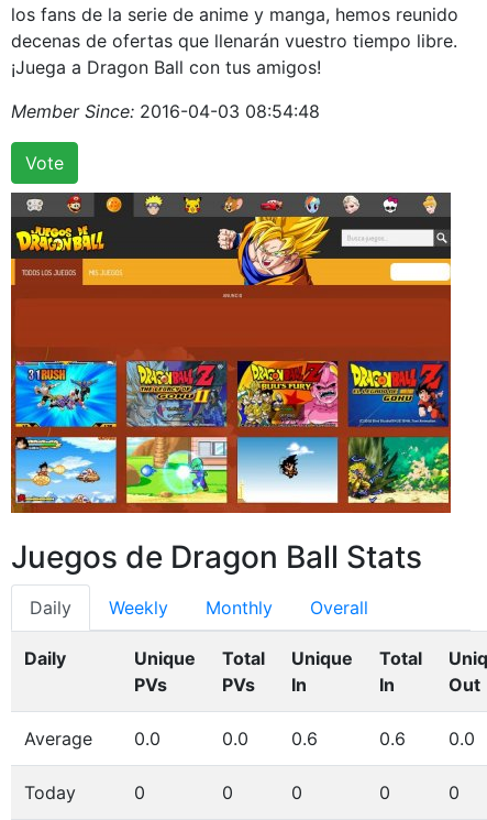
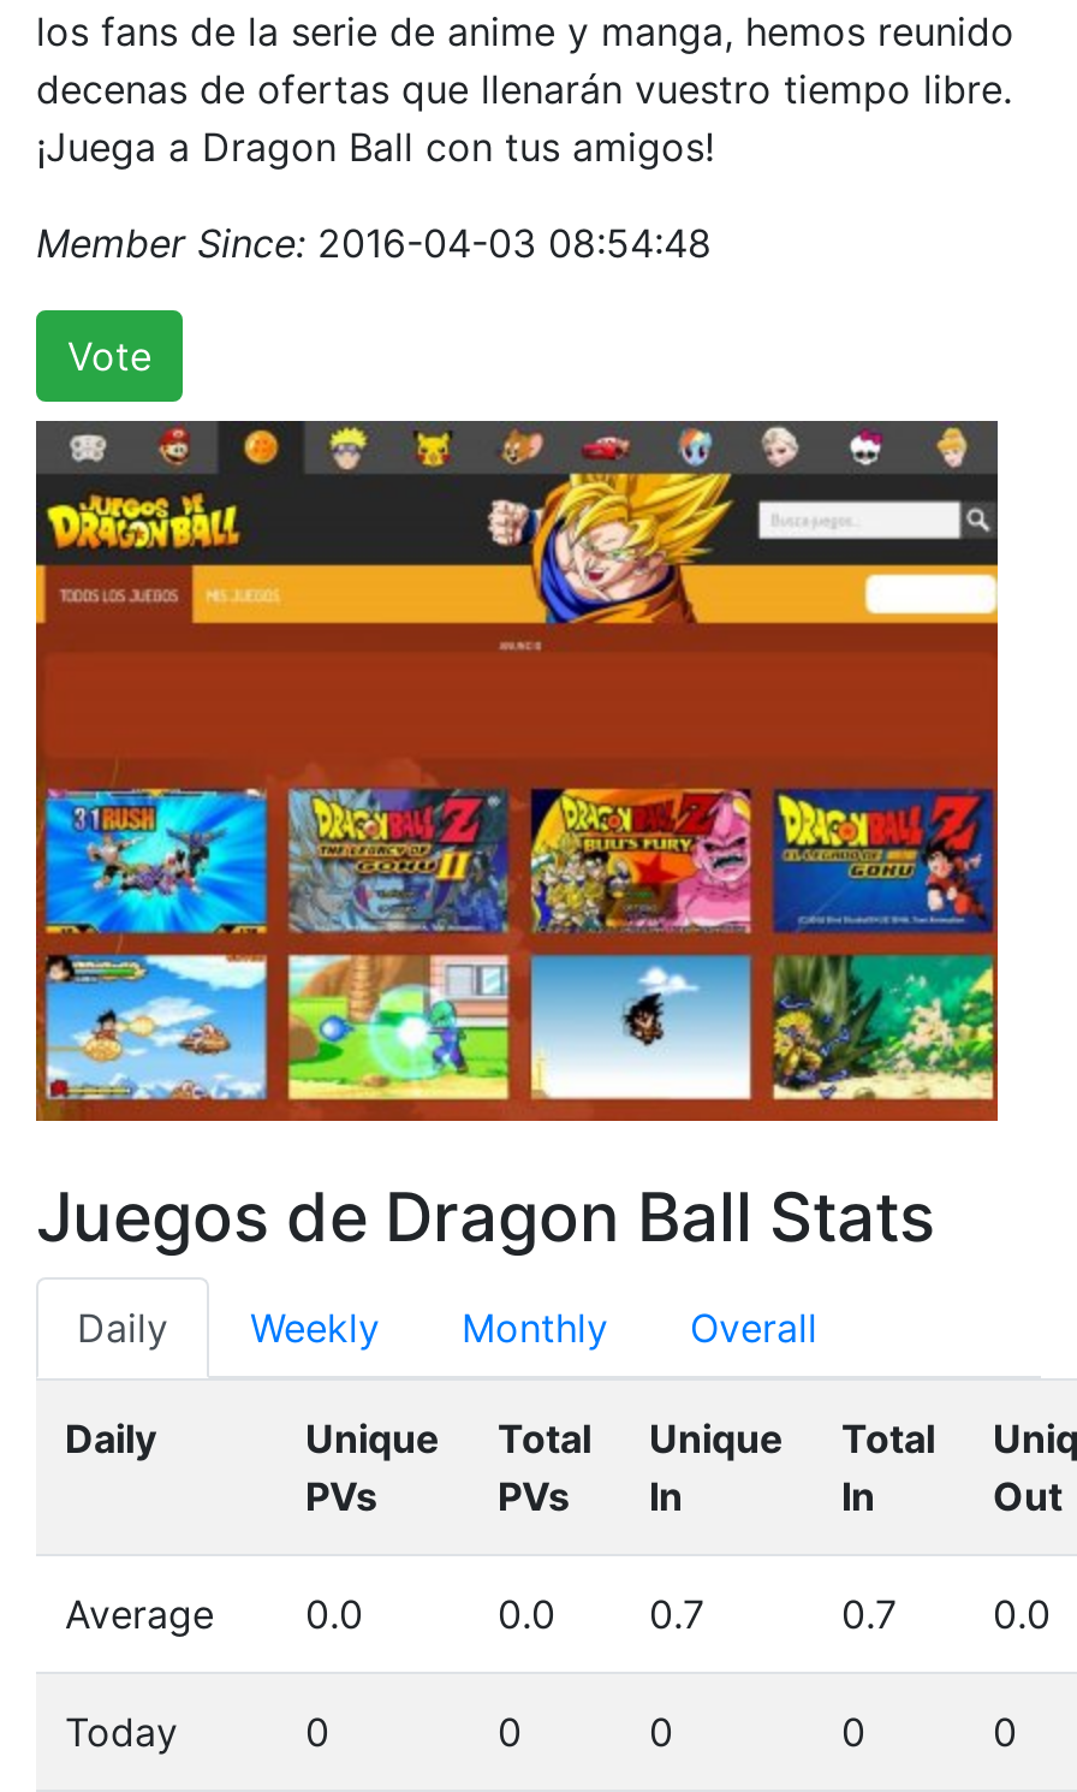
- 0.0 0.6
+ 0.0 0.7

- 0.6 0.0
+ 0.7 0.0
